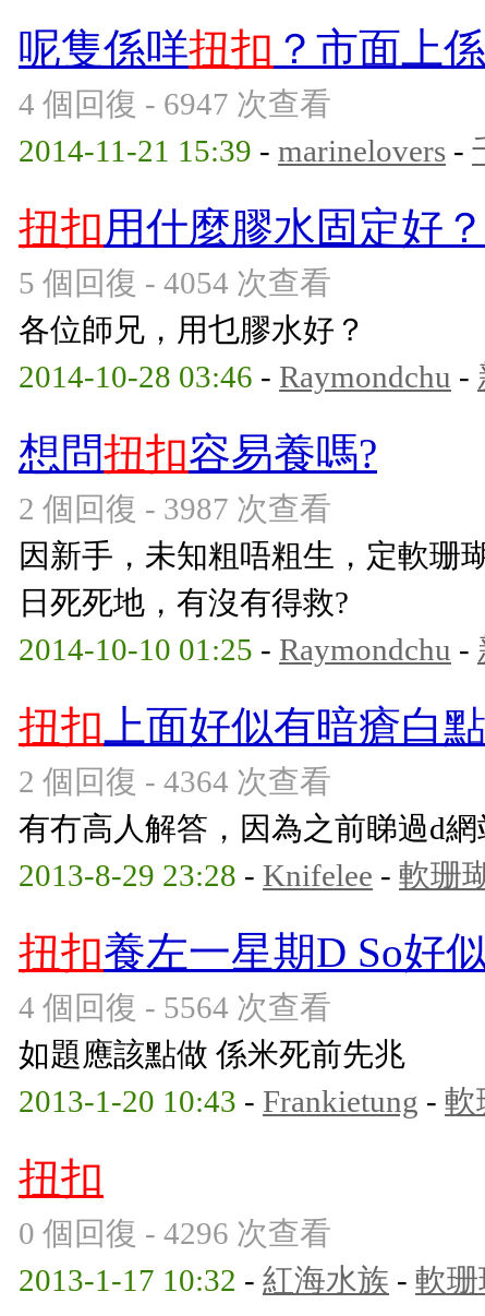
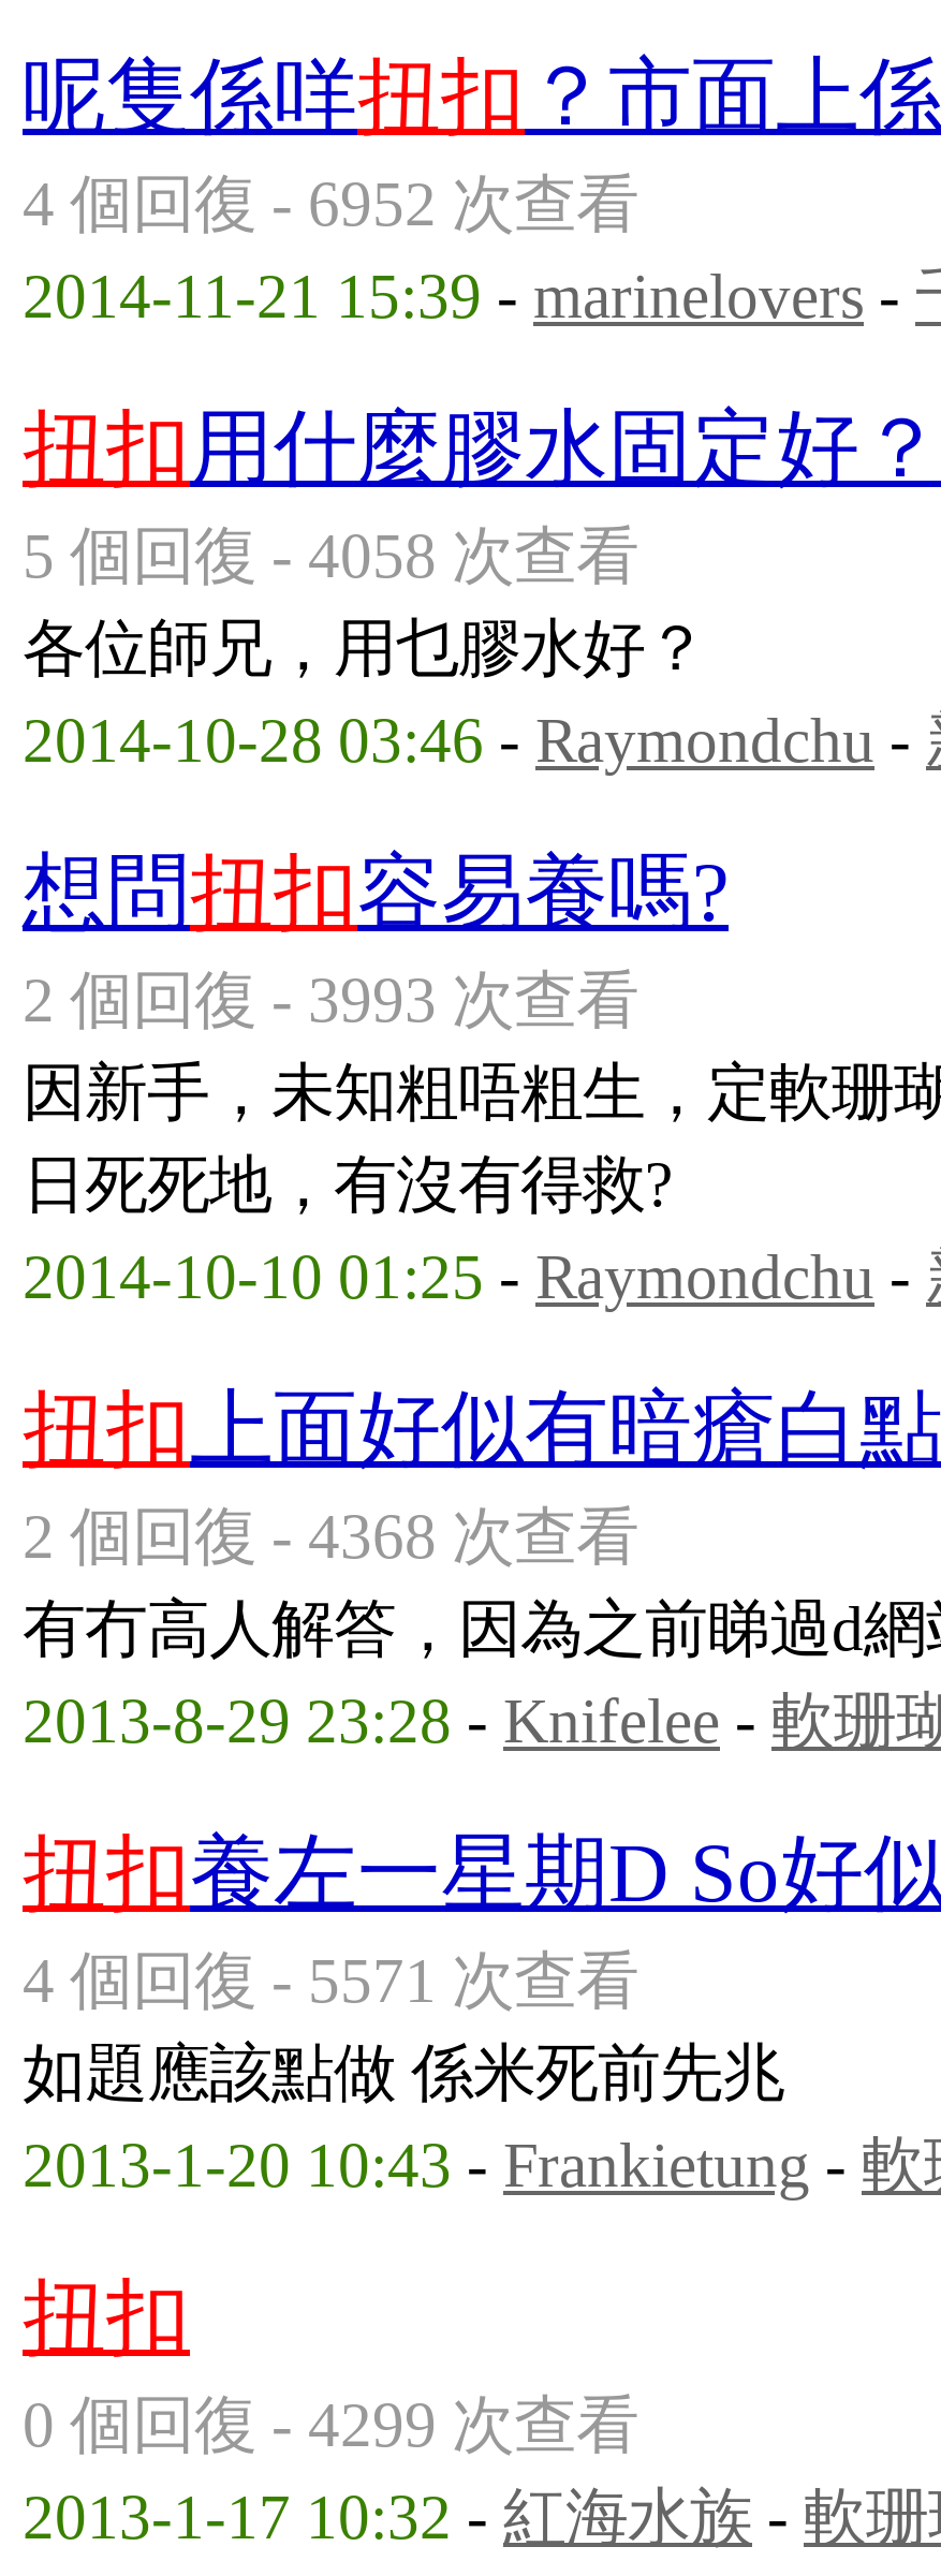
- 4 個回復 - 6947 次查看
+ 4 個回復 - 6952 次查看

- 5 個回復 - 4054 次查看
+ 5 個回復 - 4058 次查看

- 2 個回復 - 3987 次查看
+ 2 個回復 - 3993 次查看

- 2 個回復 - 4364 次查看
+ 2 個回復 - 4368 次查看

- 4 個回復 - 5564 次查看
+ 4 個回復 - 5571 次查看

- 0 個回復 - 4296 次查看
+ 0 個回復 - 4299 次查看
